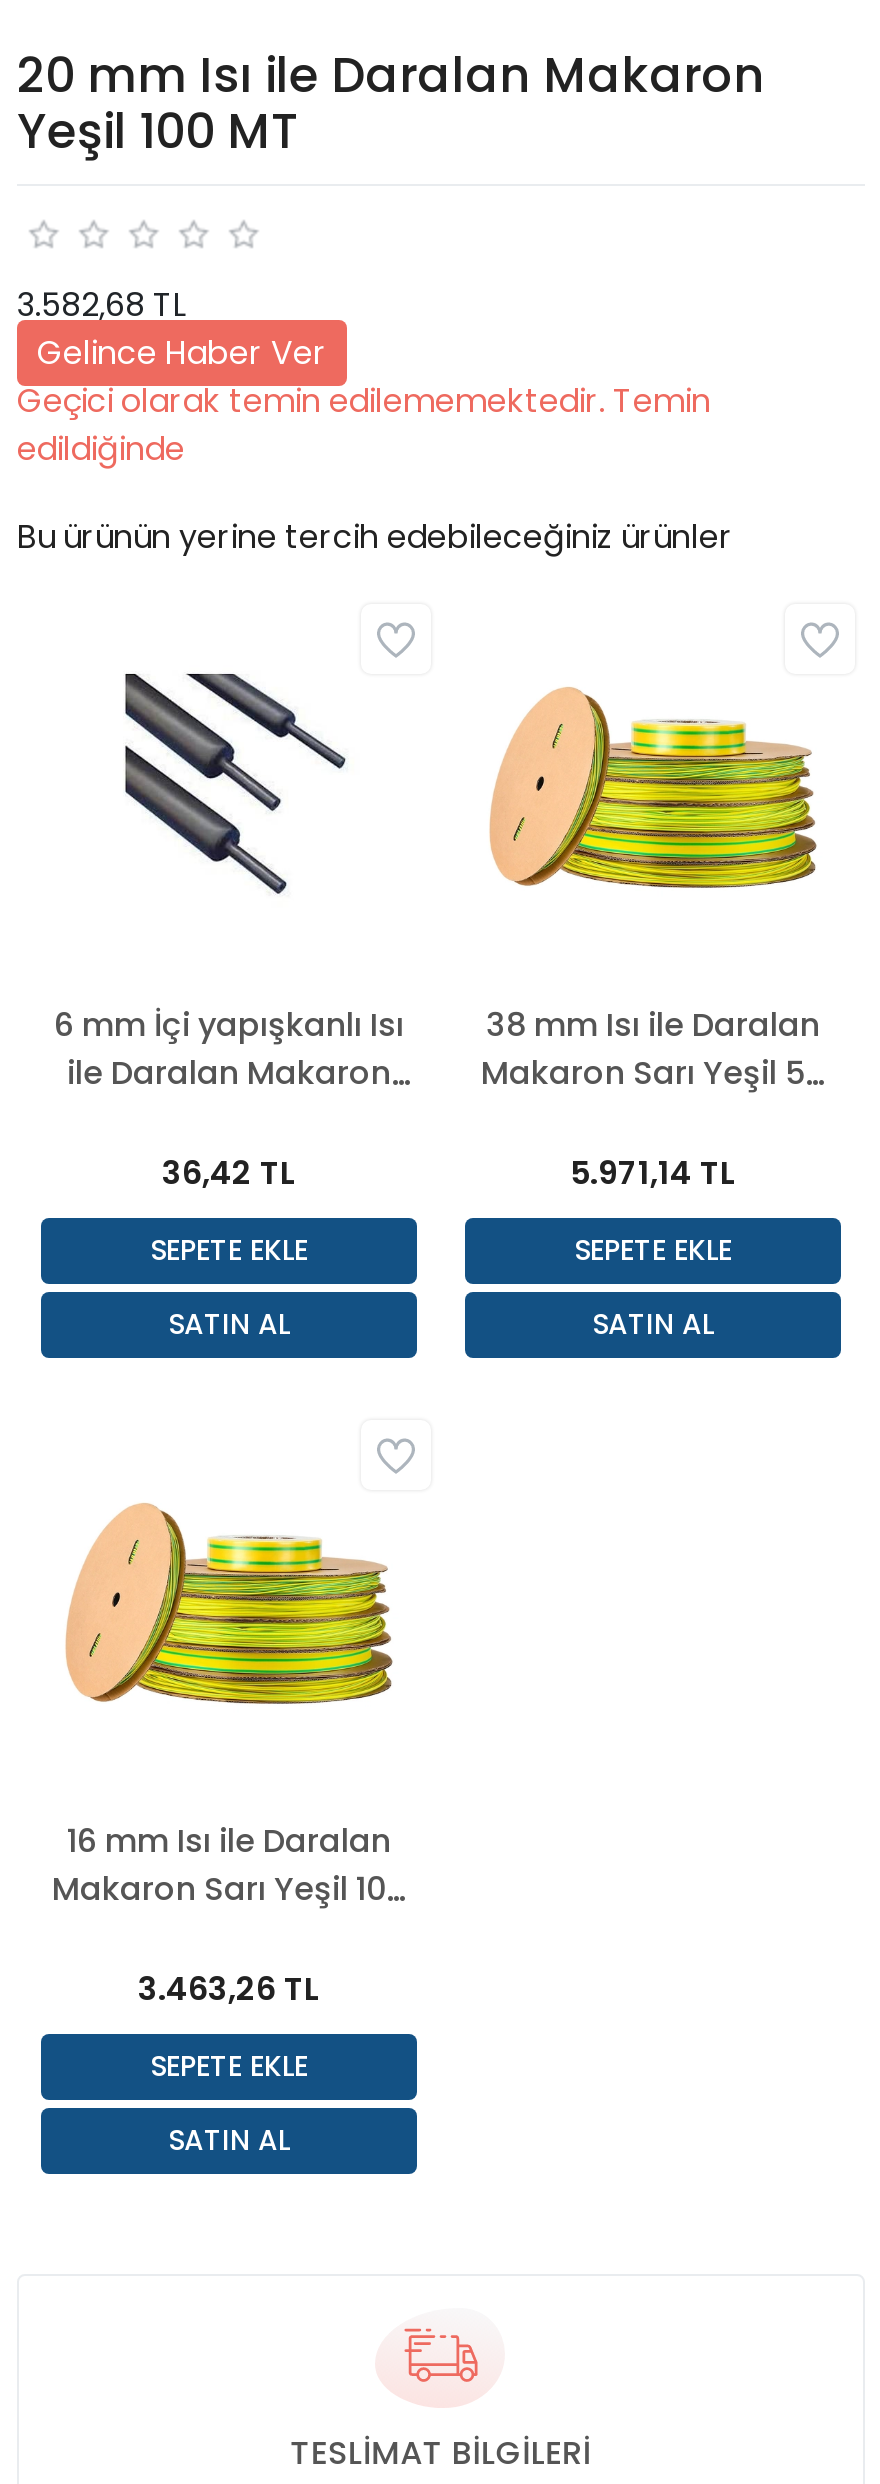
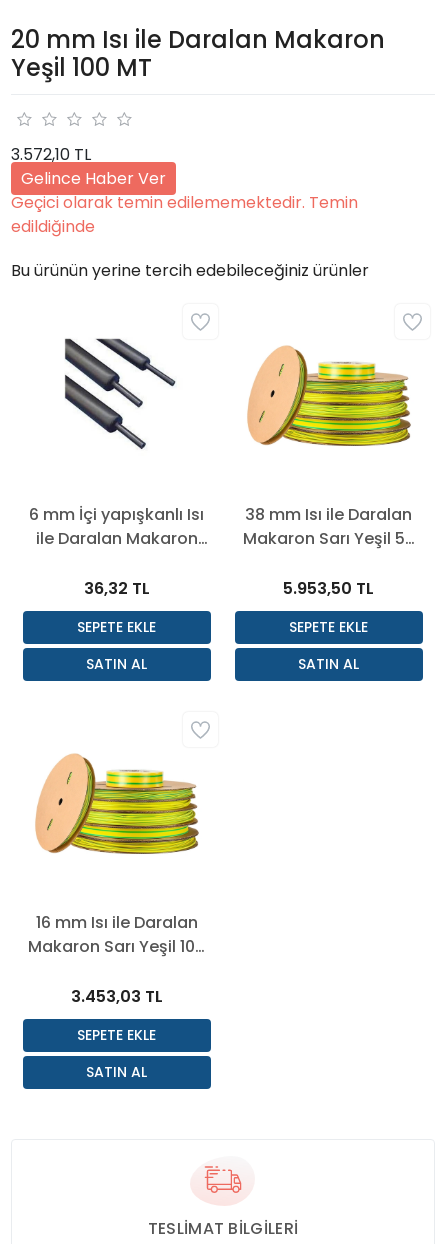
- 3.582,68 TL
+ 3.572,10 TL

- 36,42 TL
+ 36,32 TL

- 5.971,14 TL
+ 5.953,50 TL

- 3.463,26 TL
+ 3.453,03 TL
